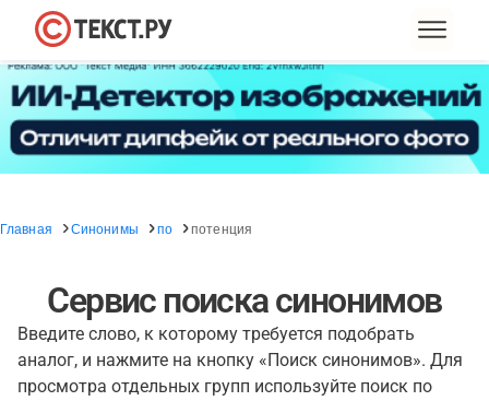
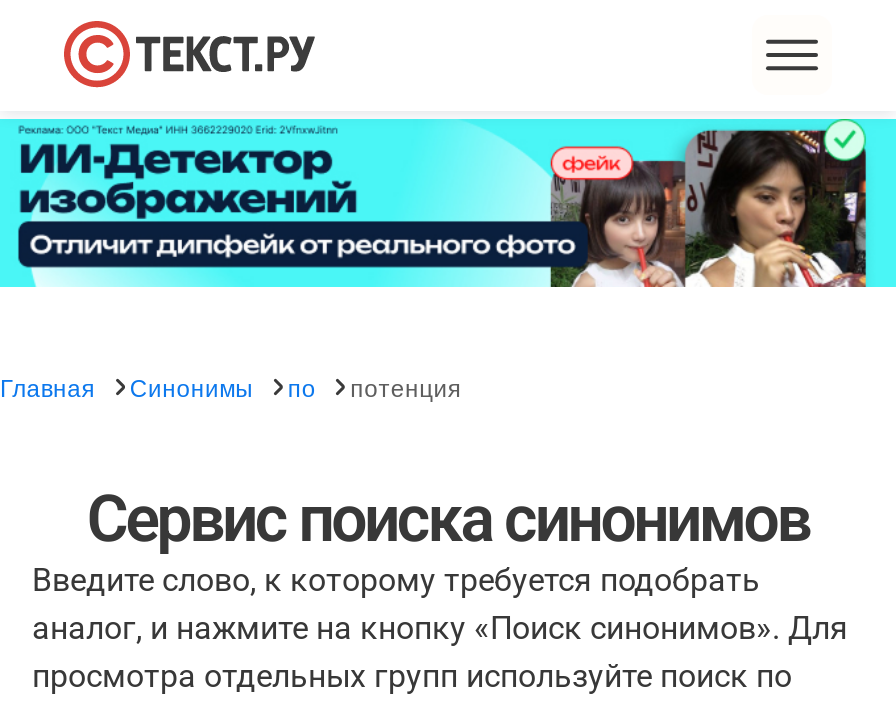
- [image]
+ [image]
